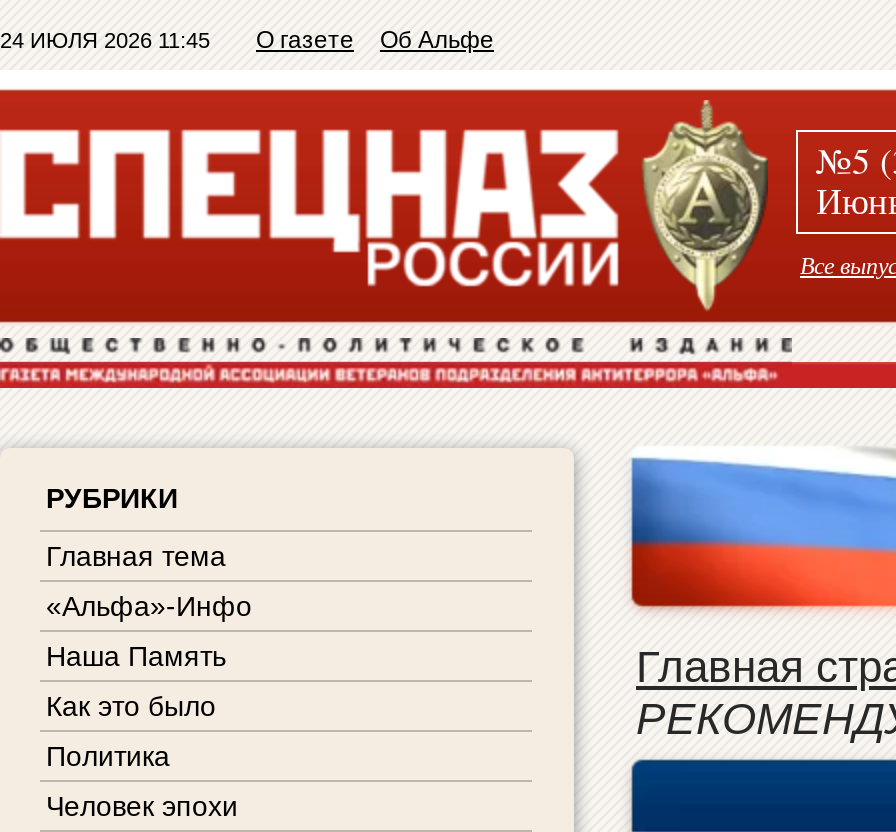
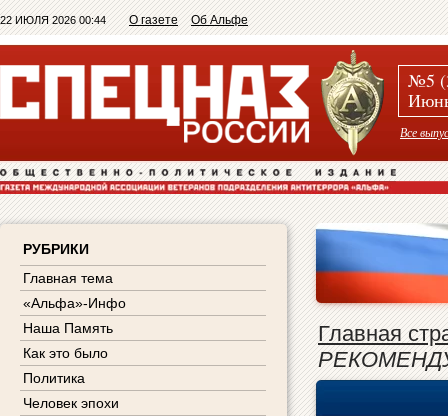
- 24 ИЮЛЯ 2026 11:45 О газете Об Альфе
+ 22 ИЮЛЯ 2026 00:44 О газете Об Альфе
